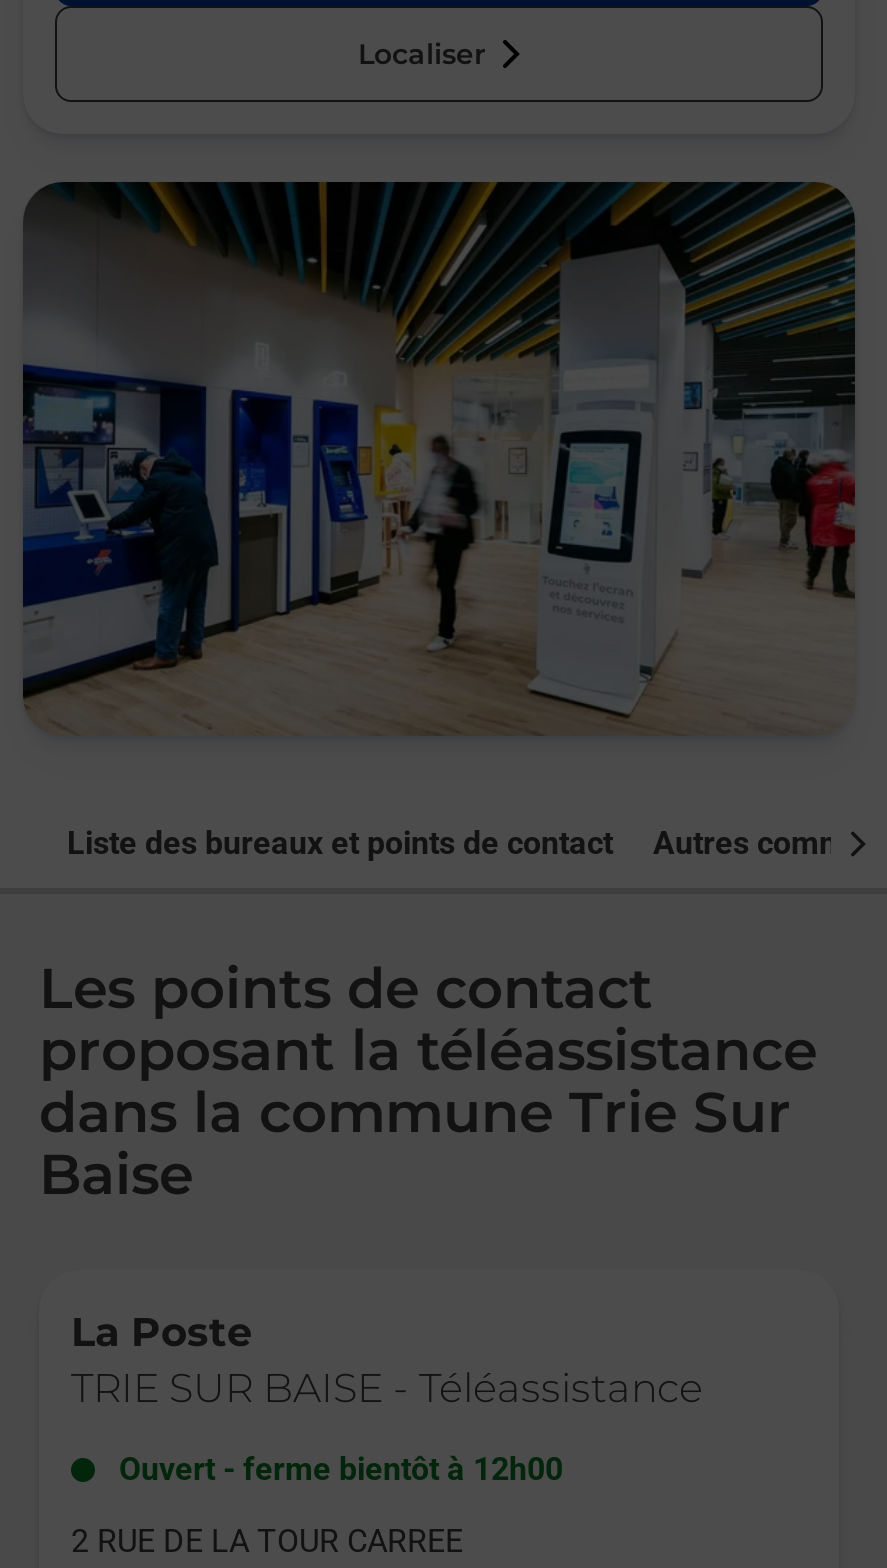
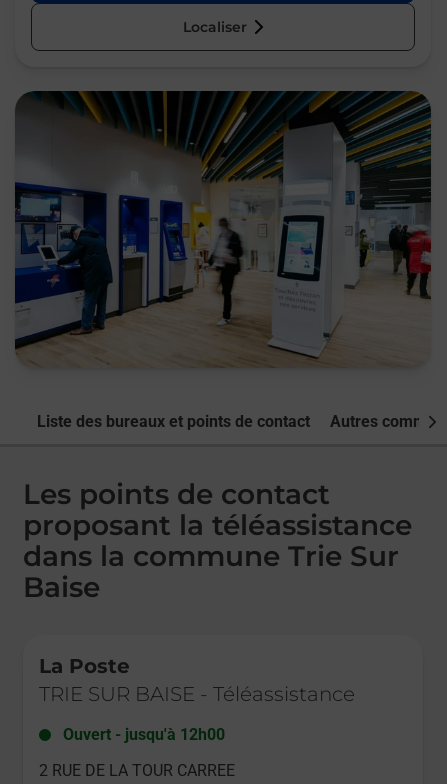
- Ouvert - ferme bientôt à 12h00
+ Ouvert - jusqu'à 12h00
